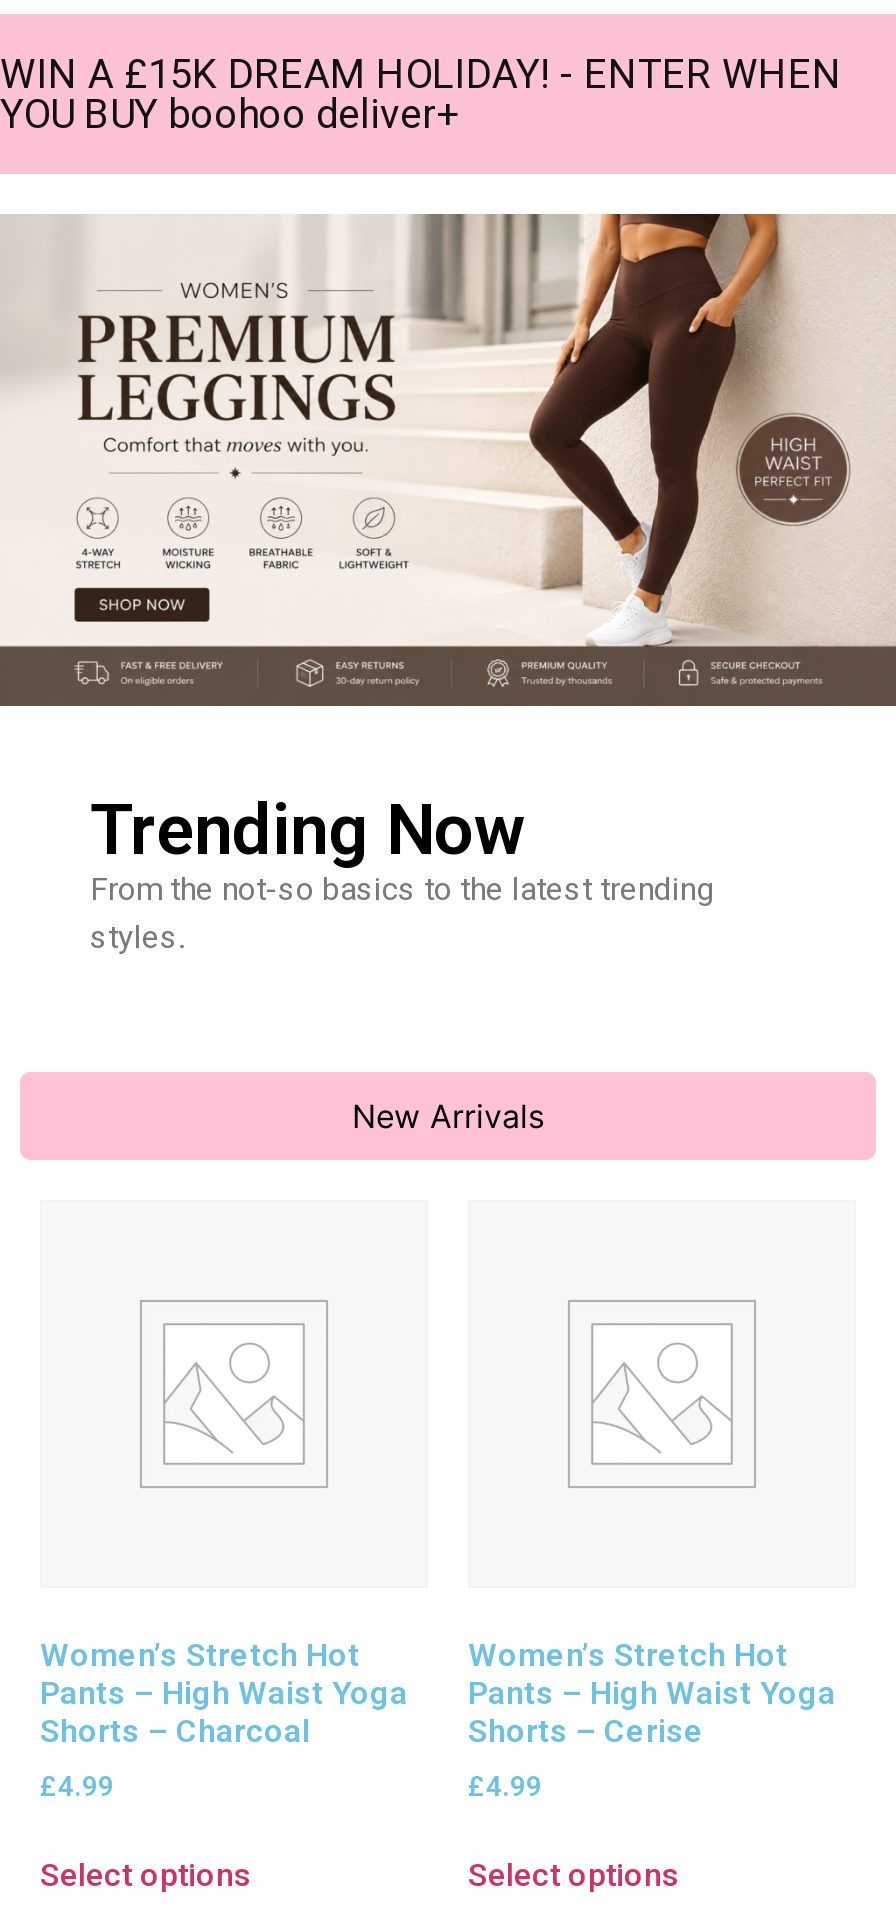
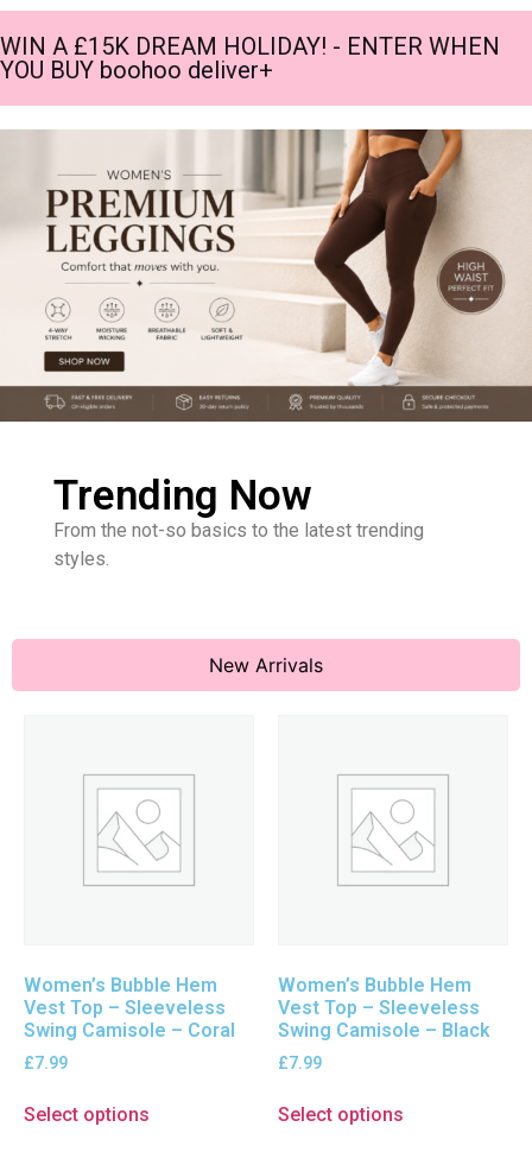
- Women’s Stretch Hot
- Pants – High Waist Yoga
- Shorts – Charcoal
+ Women’s Bubble Hem
+ Vest Top – Sleeveless
+ Swing Camisole – Coral

- Women’s Stretch Hot
- Pants – High Waist Yoga
- Shorts – Cerise
+ Women’s Bubble Hem
+ Vest Top – Sleeveless
+ Swing Camisole – Black

- £4.99
+ £7.99

- £4.99
+ £7.99
